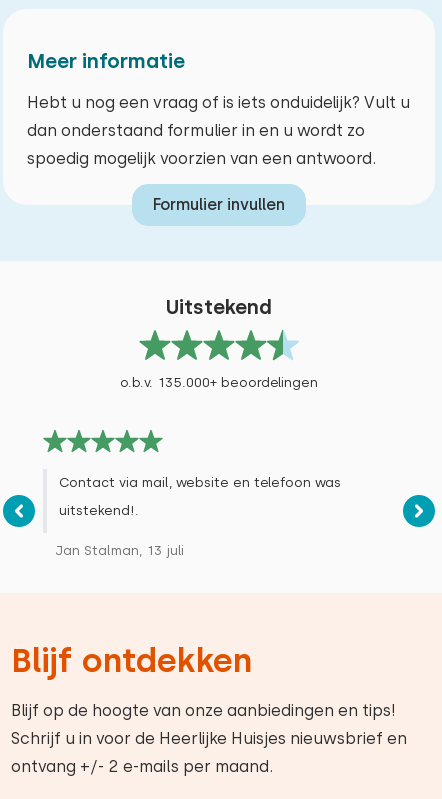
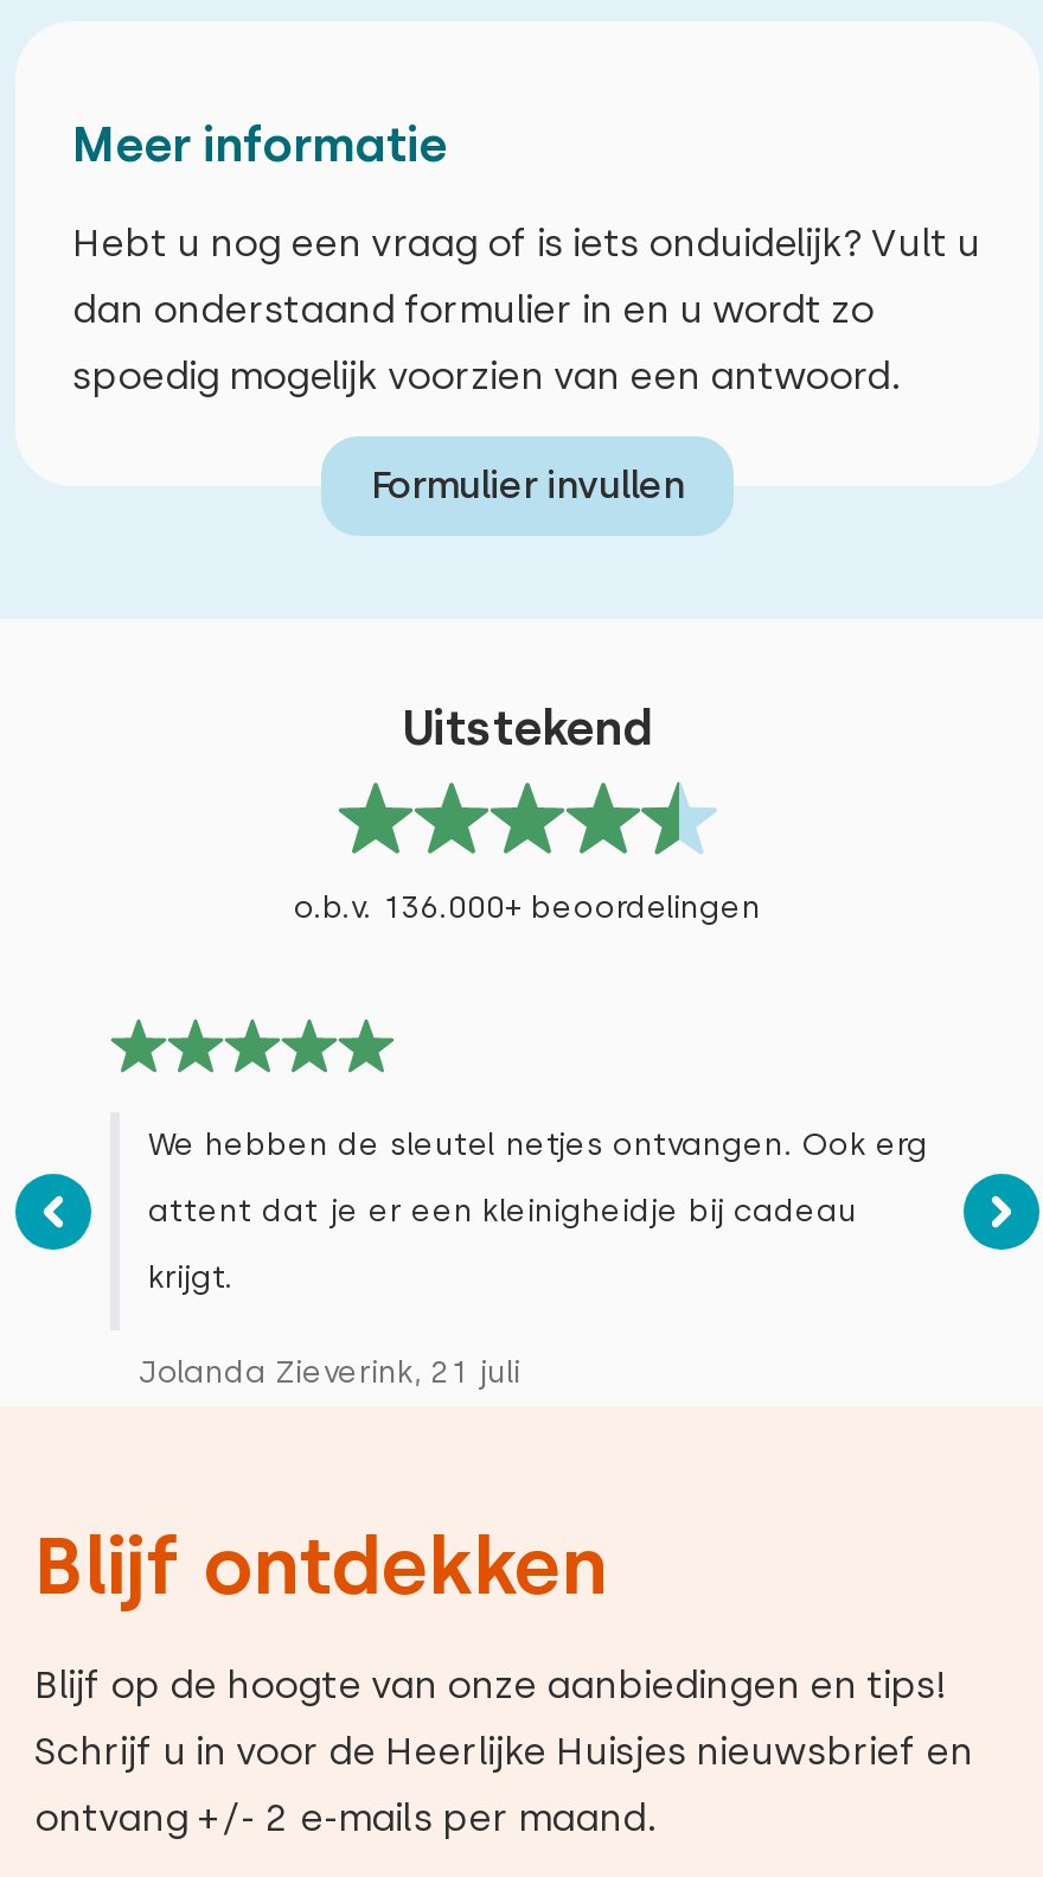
- o.b.v. 135.000+ beoordelingen
+ o.b.v. 136.000+ beoordelingen

- Contact via mail, website en telefoon was
- uitstekend!.
- Jan Stalman, 13 juli
+ We hebben de sleutel netjes ontvangen. Ook erg
+ attent dat je er een kleinigheidje bij cadeau
+ krijgt.
+ Jolanda Zieverink, 21 juli
